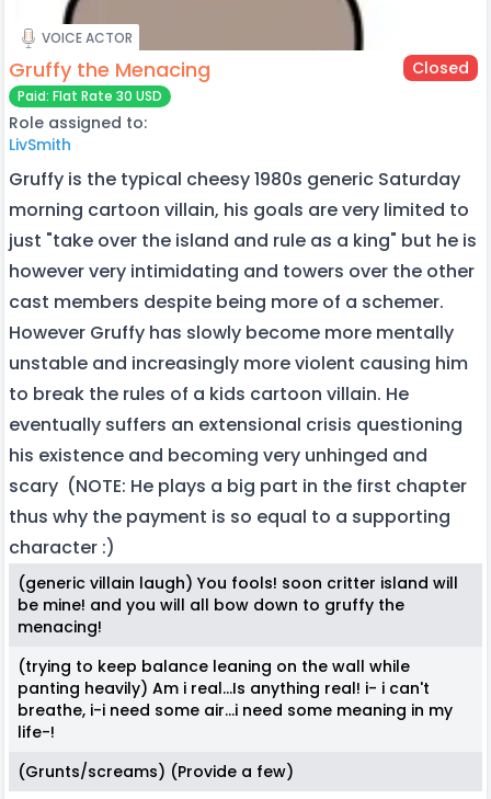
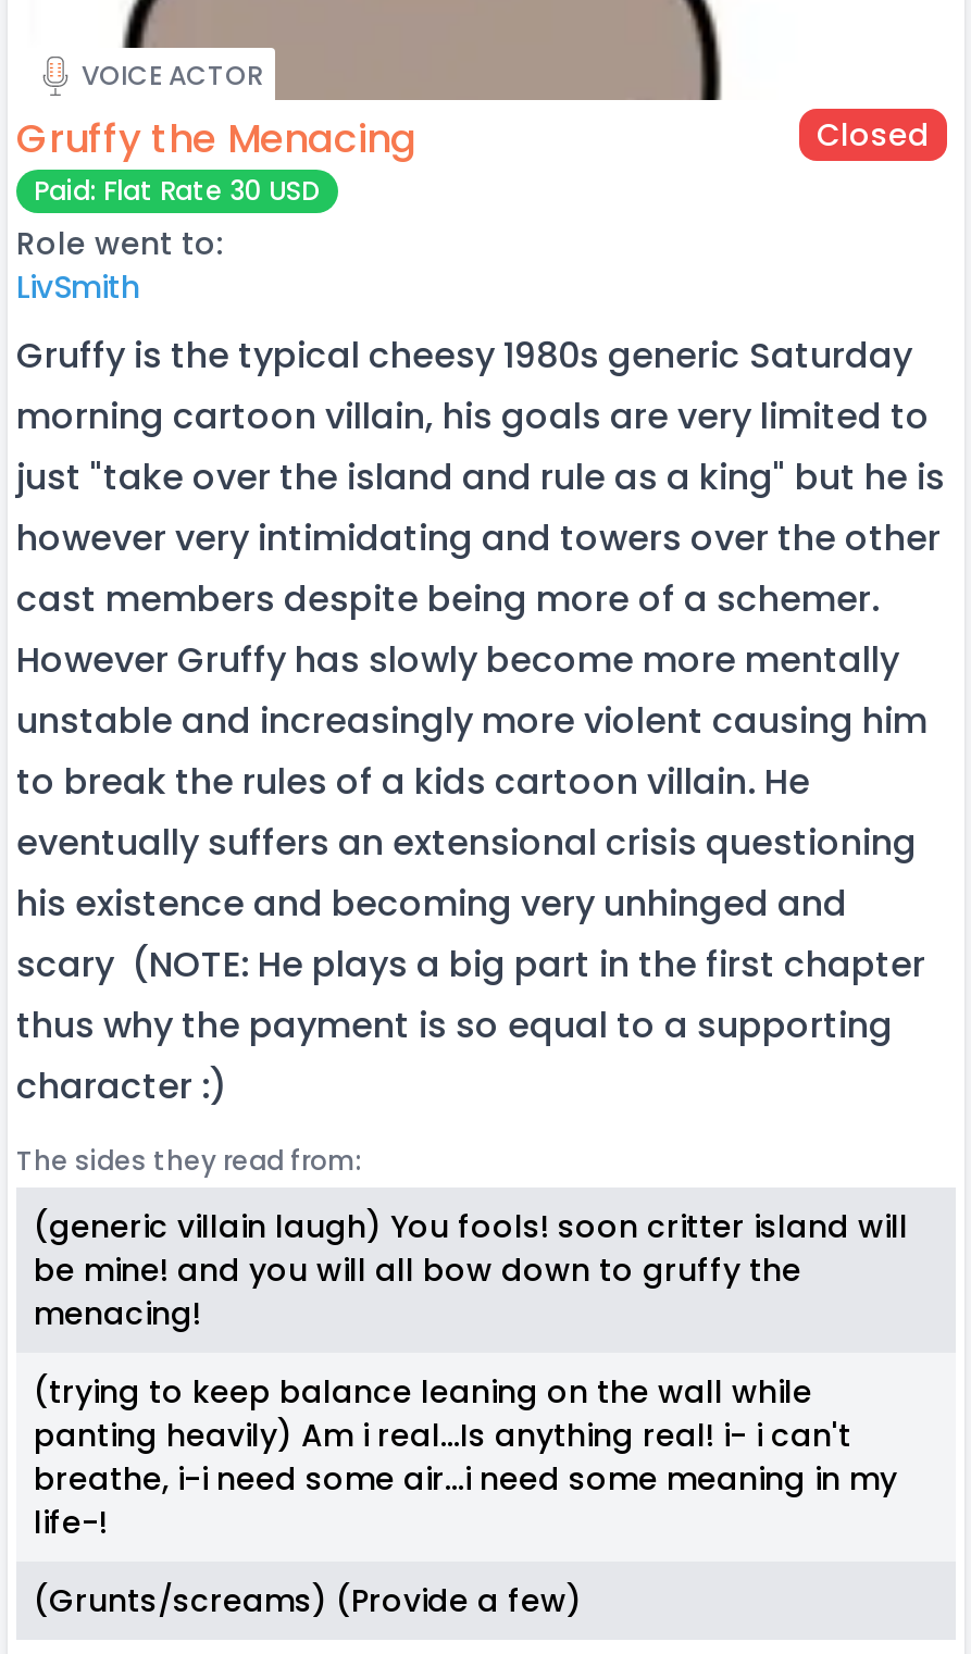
- Role assigned to:
+ Role went to:

+ The sides they read from:
